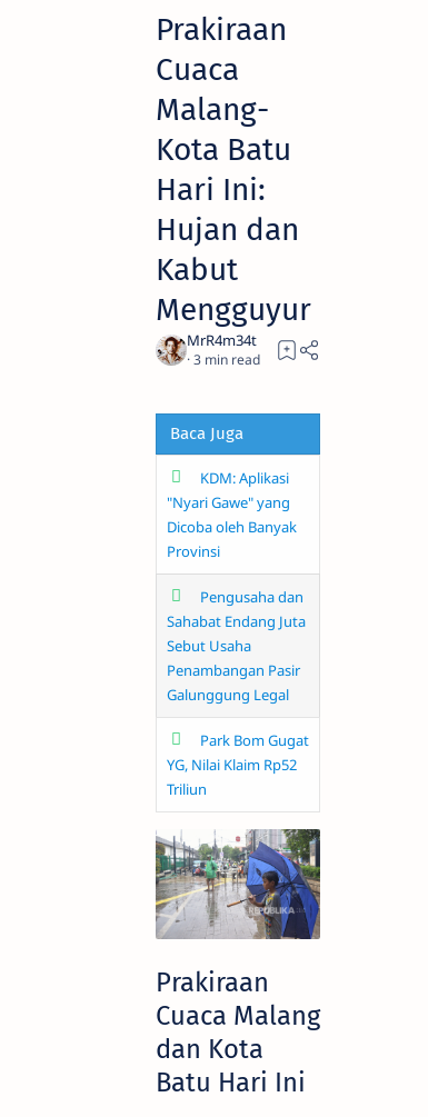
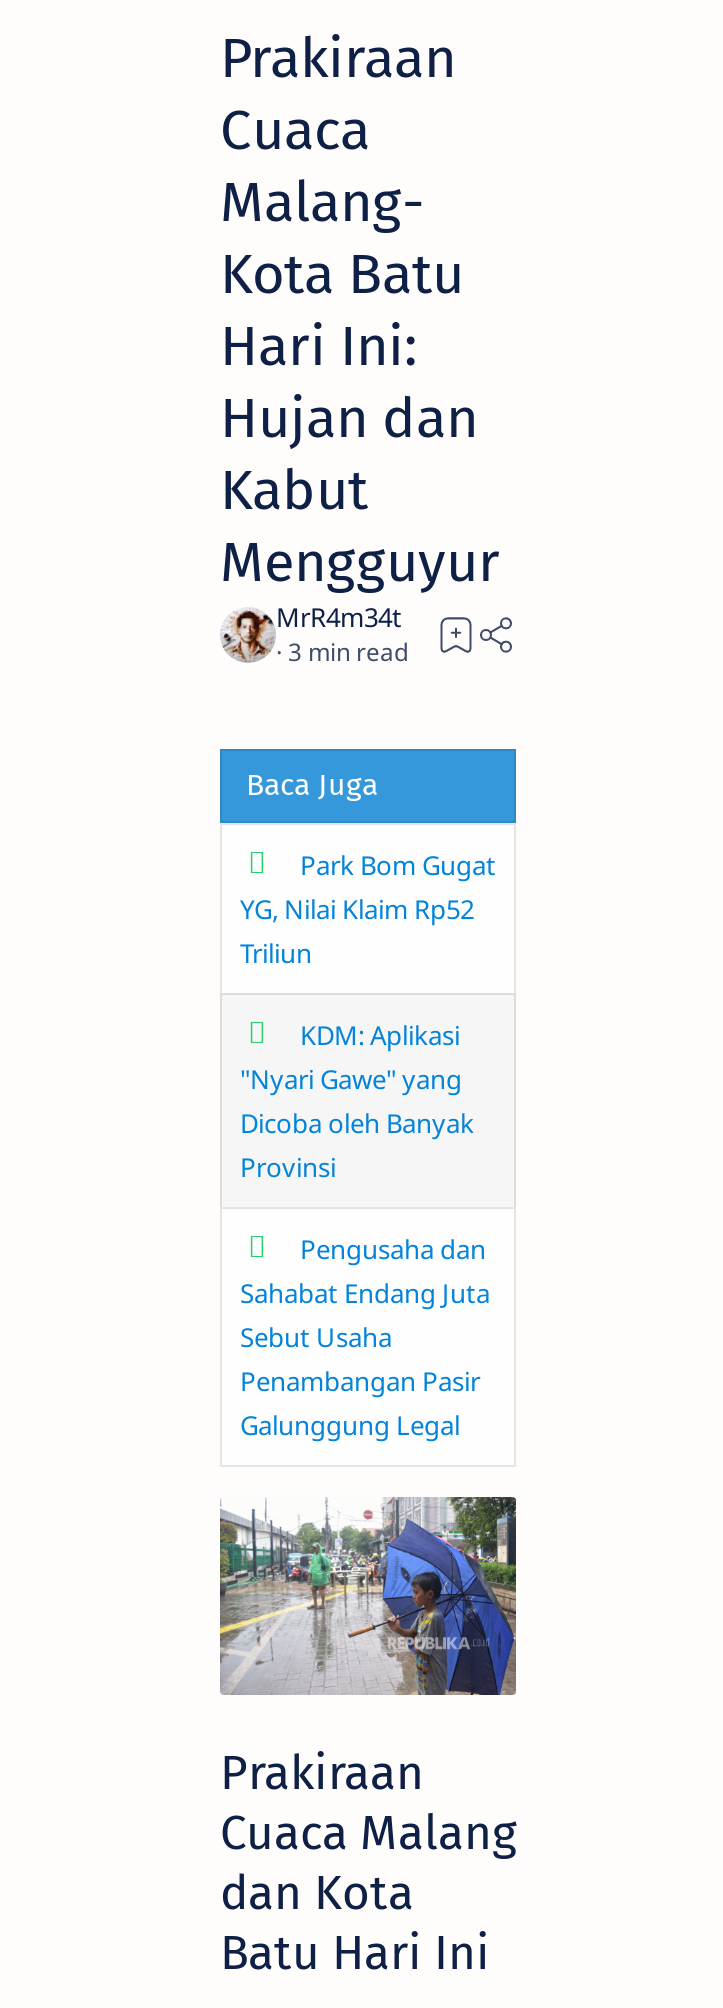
moved down: KDM: Aplikasi | "Nyari Gawe" yang | Dicoba oleh Banyak | ... | Penambangan Pasir | Galunggung Legal

moved up: Park Bom Gugat | YG, Nilai Klaim Rp52 | Triliun
